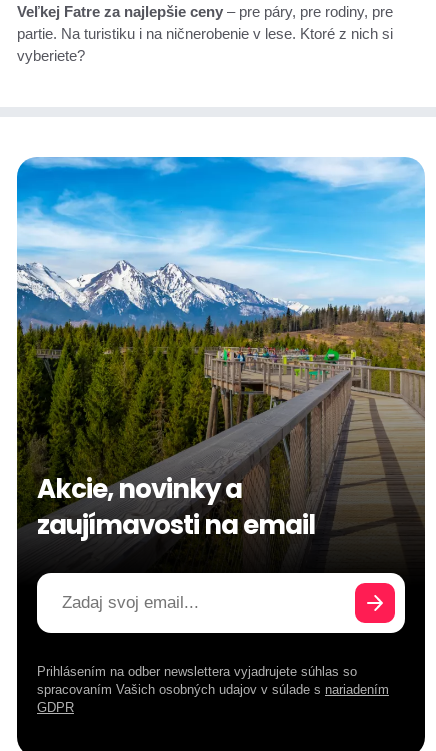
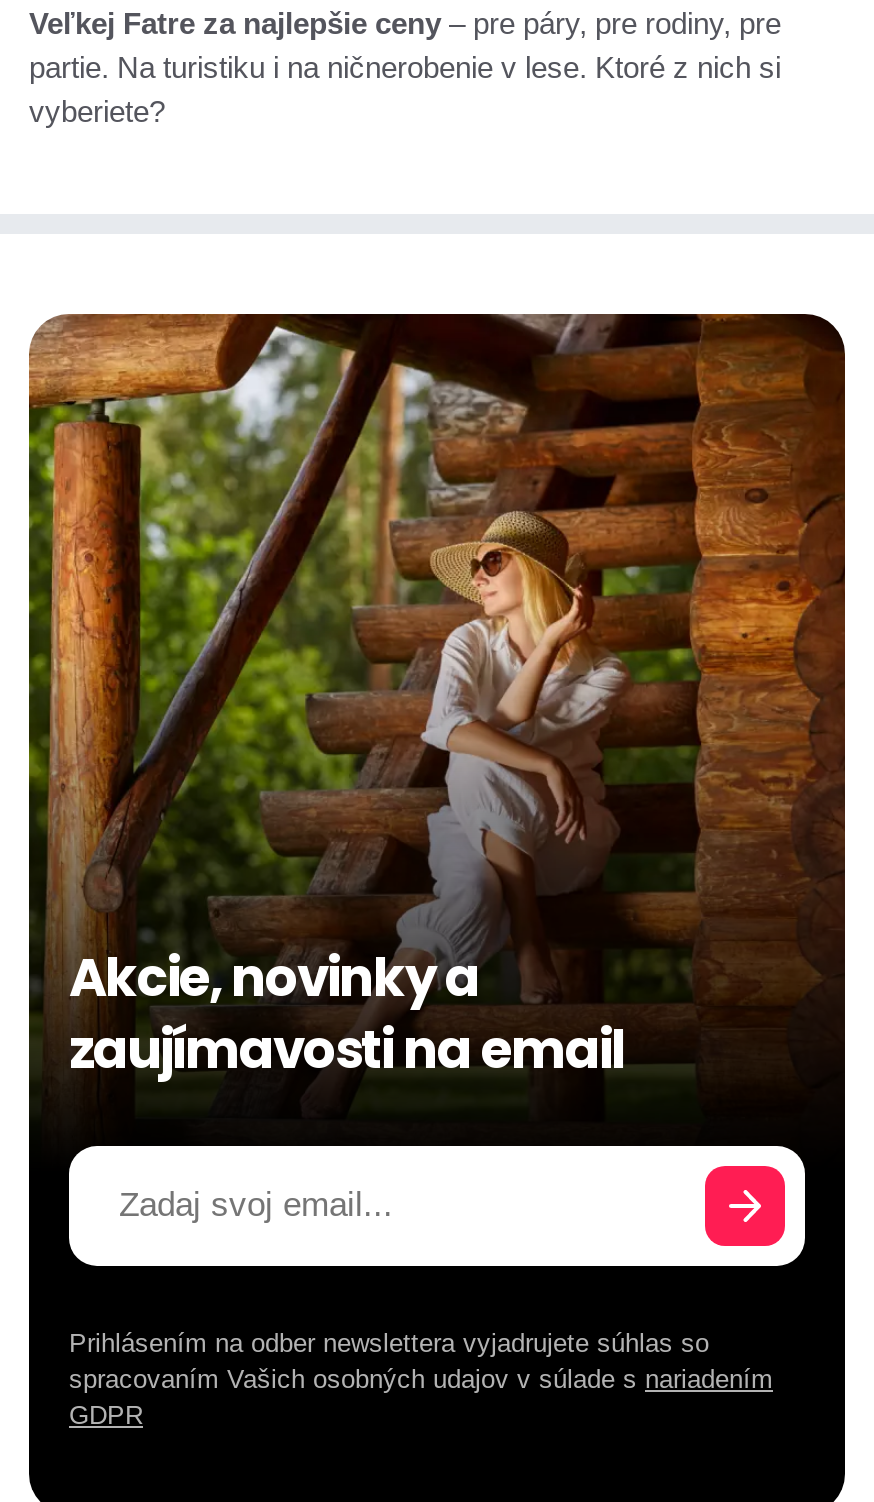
- [image]
+ [image]
